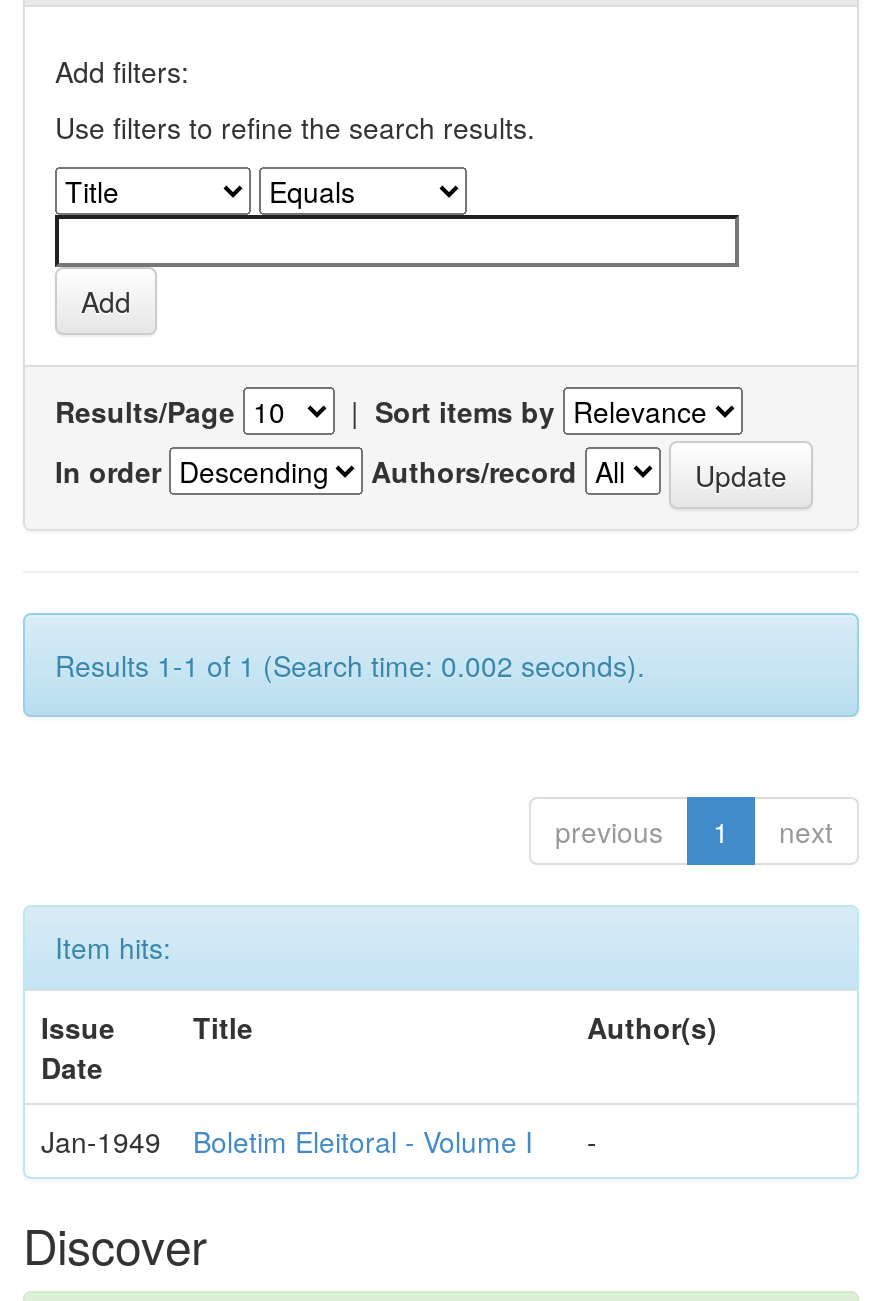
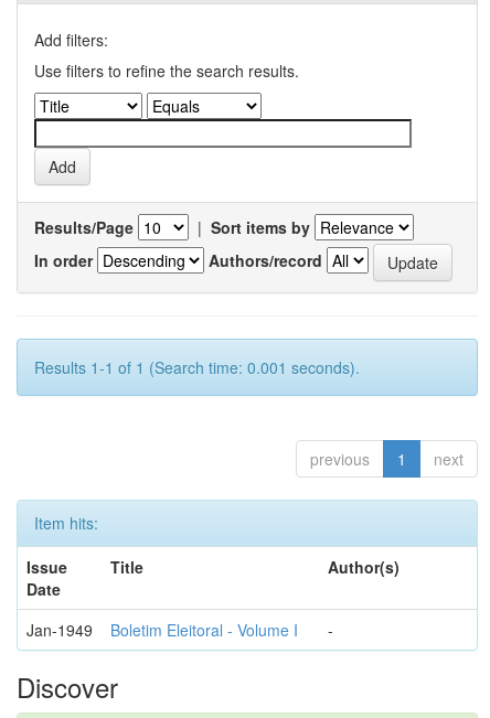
- Results 1-1 of 1 (Search time: 0.002 seconds).
+ Results 1-1 of 1 (Search time: 0.001 seconds).
